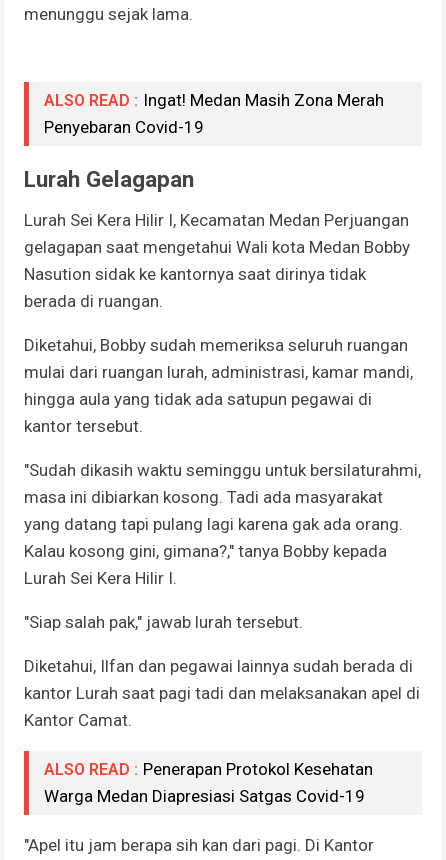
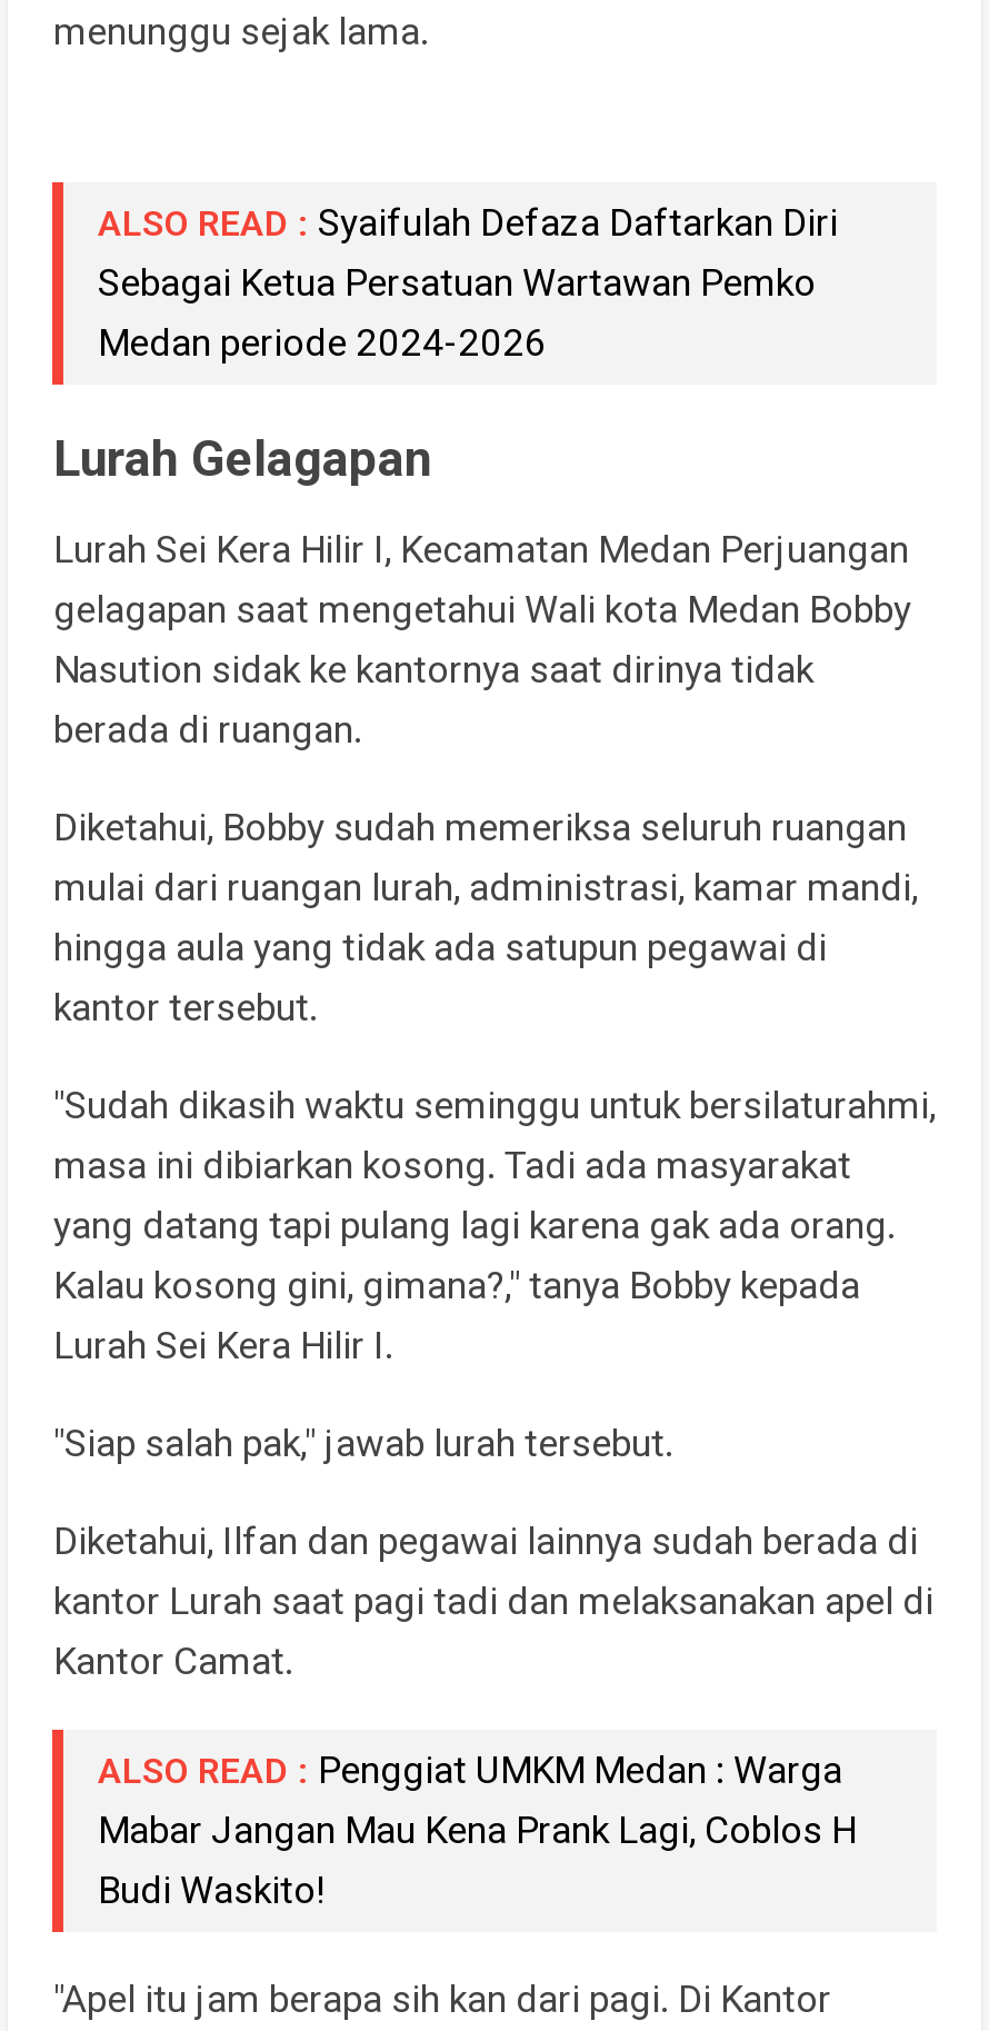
- ALSO READ : Ingat! Medan Masih Zona Merah
- Penyebaran Covid-19
+ ALSO READ : Syaifulah Defaza Daftarkan Diri
+ Sebagai Ketua Persatuan Wartawan Pemko
+ Medan periode 2024-2026

- ALSO READ : Penerapan Protokol Kesehatan
- Warga Medan Diapresiasi Satgas Covid-19
+ ALSO READ : Penggiat UMKM Medan : Warga
+ Mabar Jangan Mau Kena Prank Lagi, Coblos H
+ Budi Waskito!
